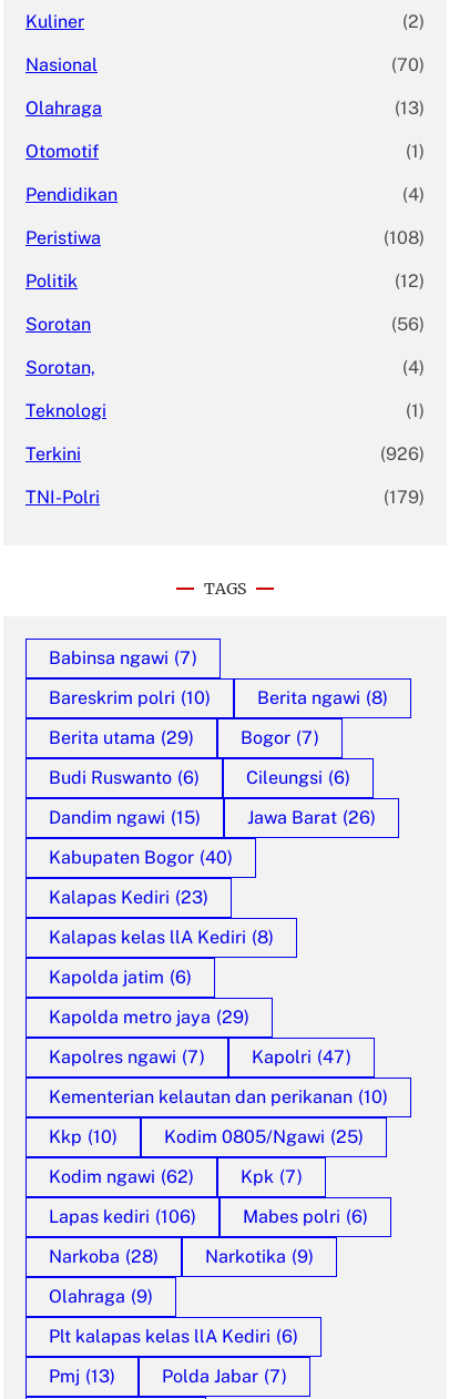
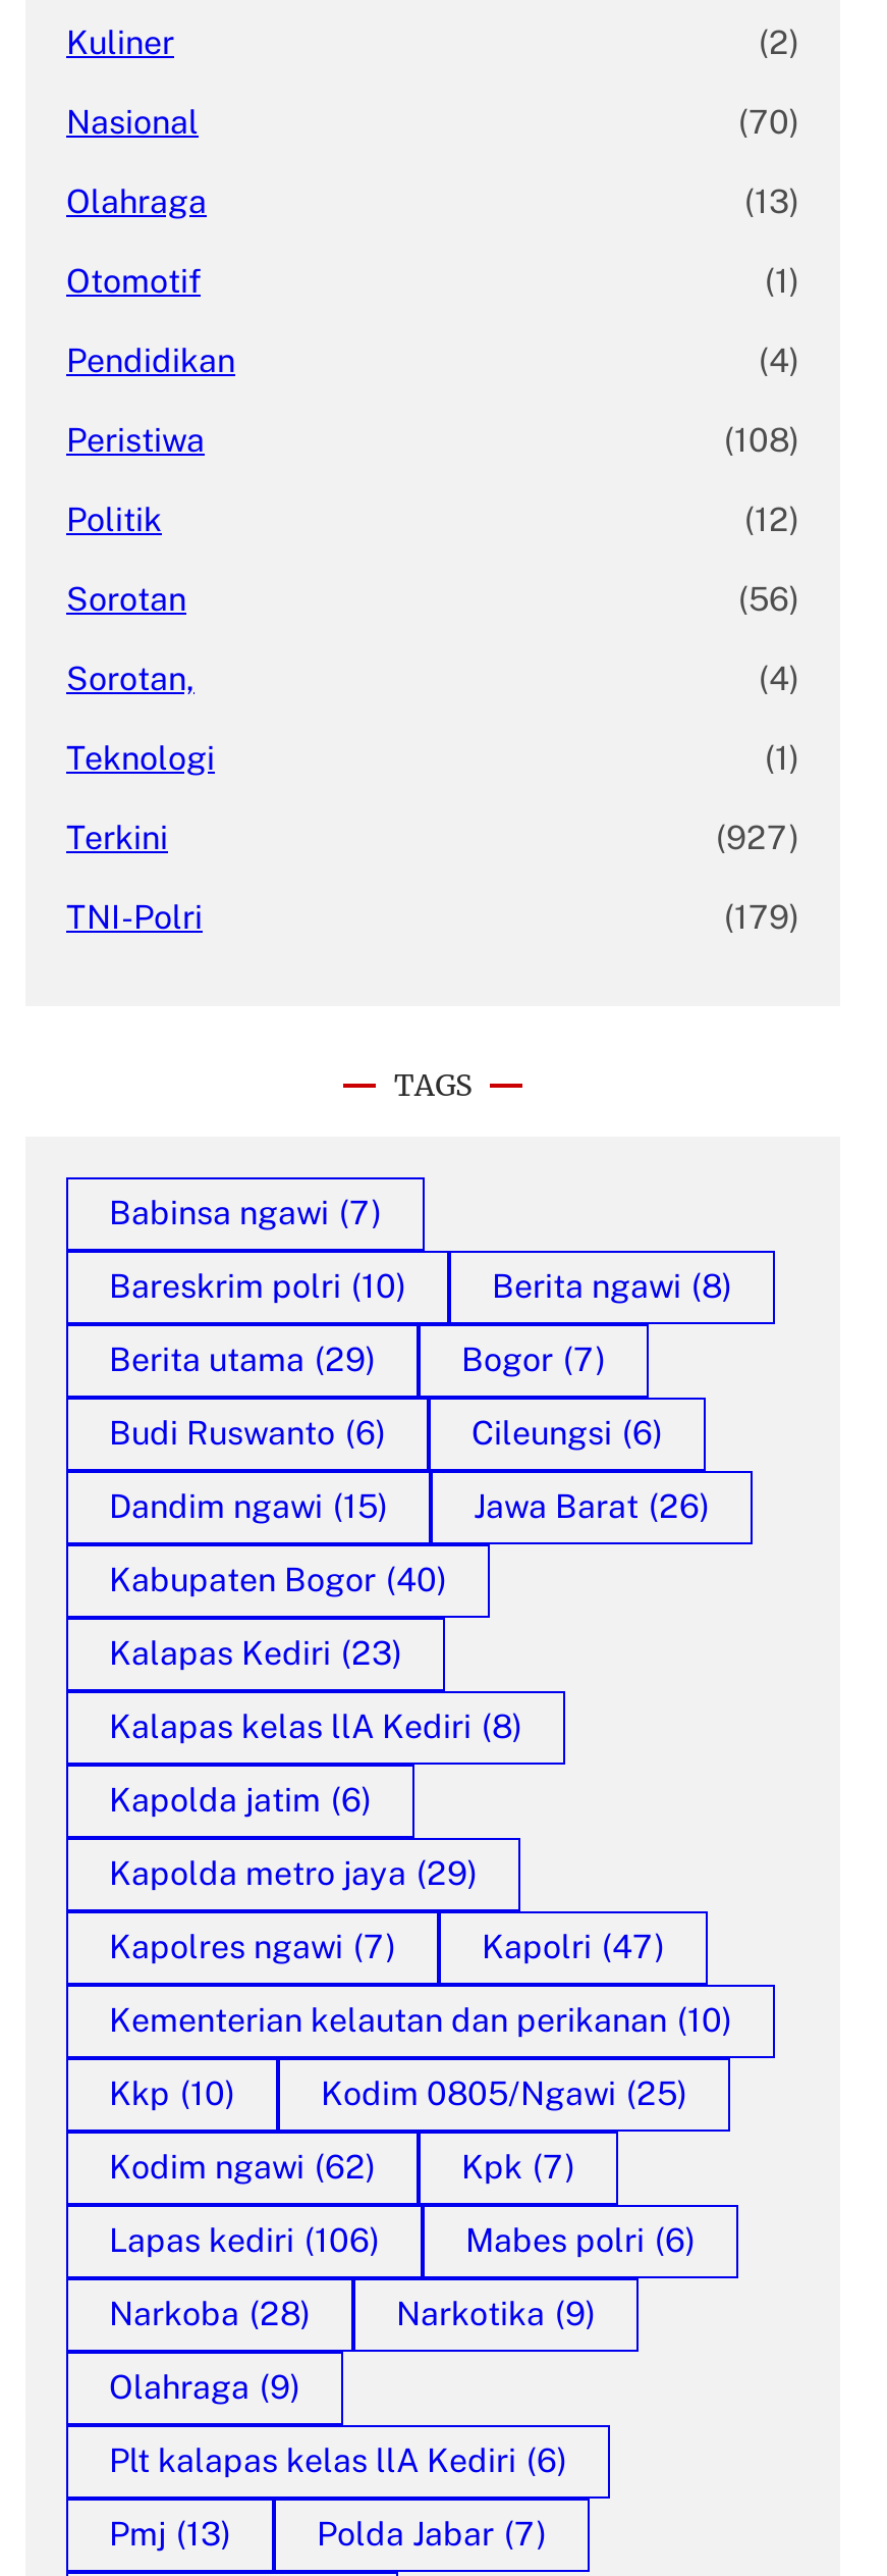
- (926)
+ (927)
